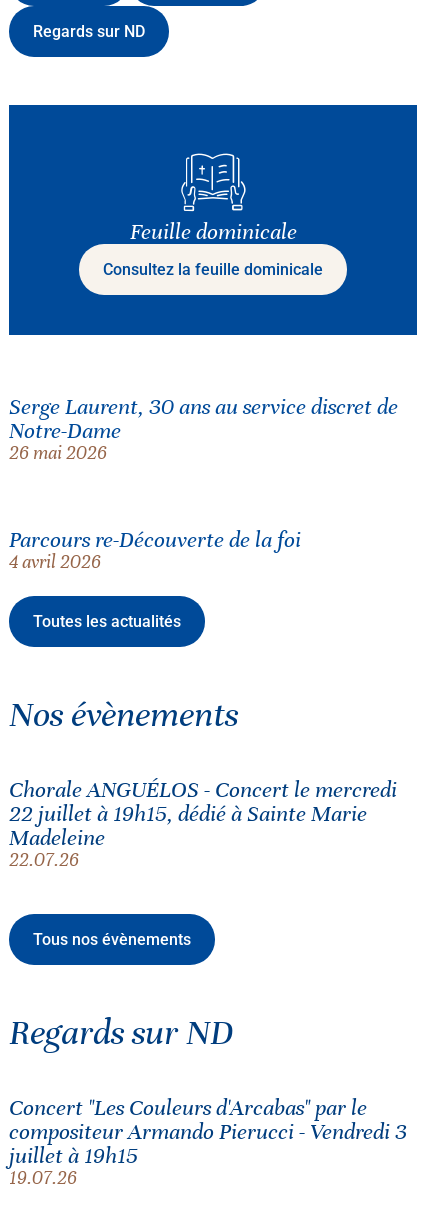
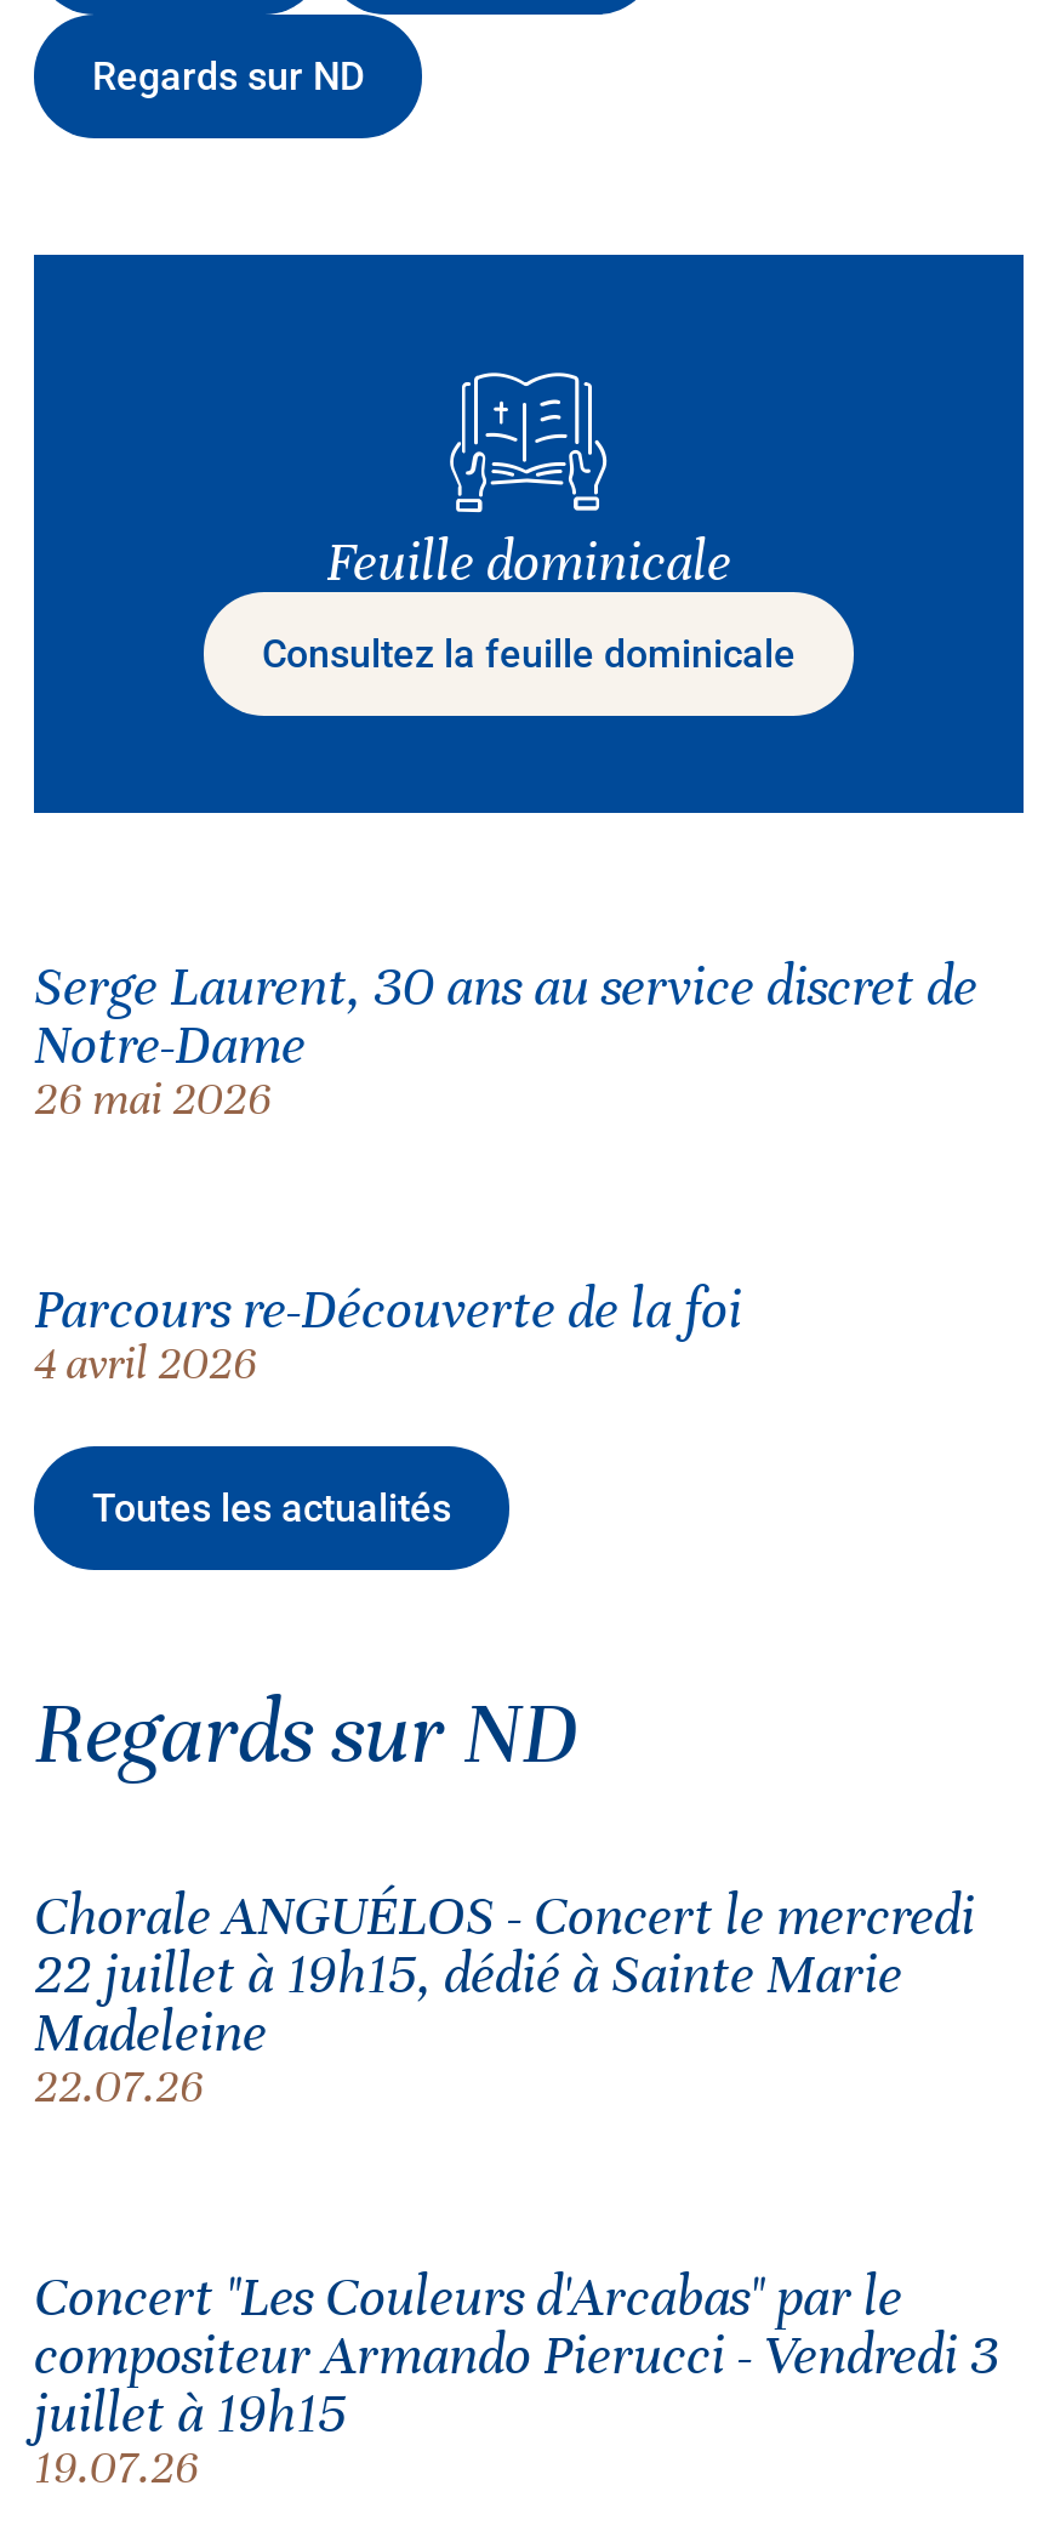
- Nos évènements
+ Regards sur ND

- Tous nos évènements
- Regards sur ND
